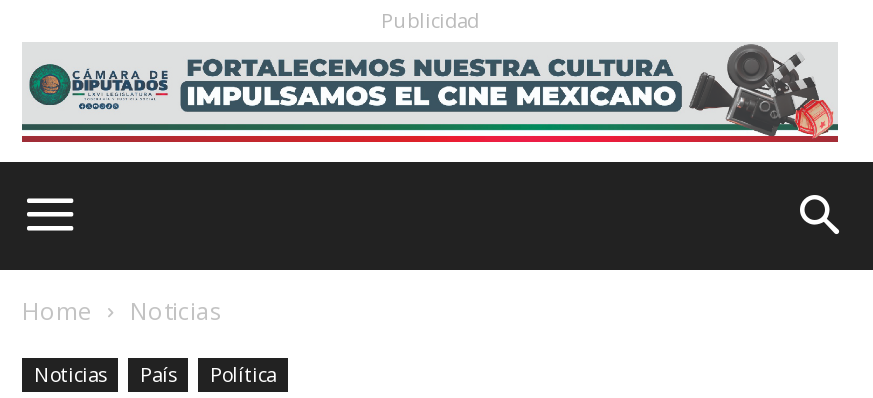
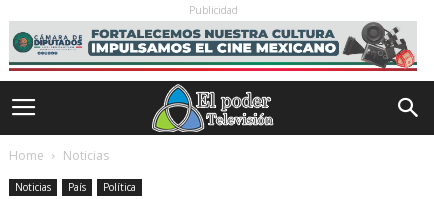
+ [image]
